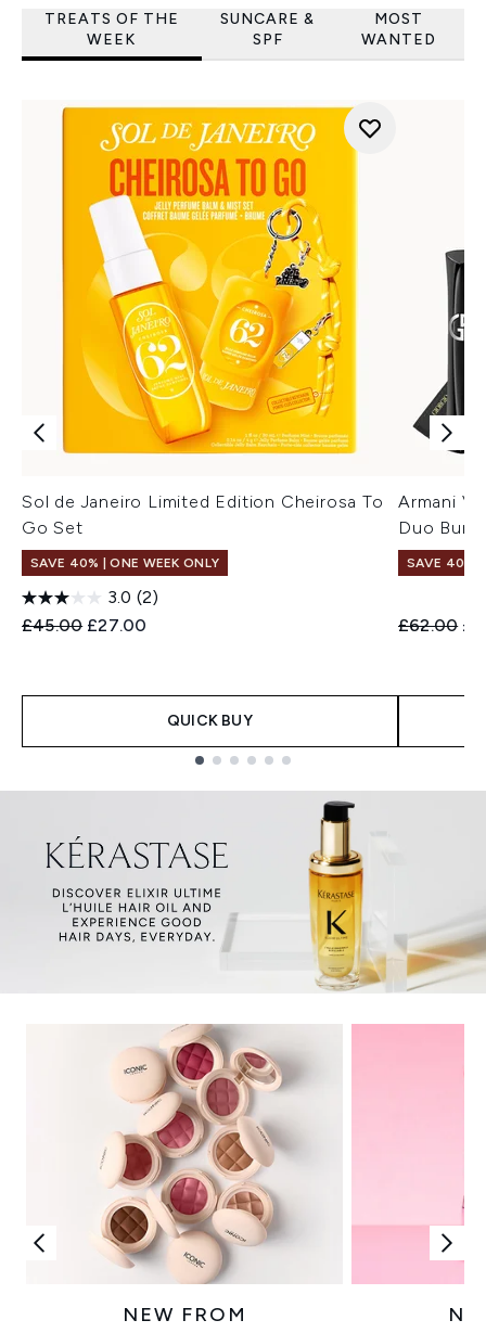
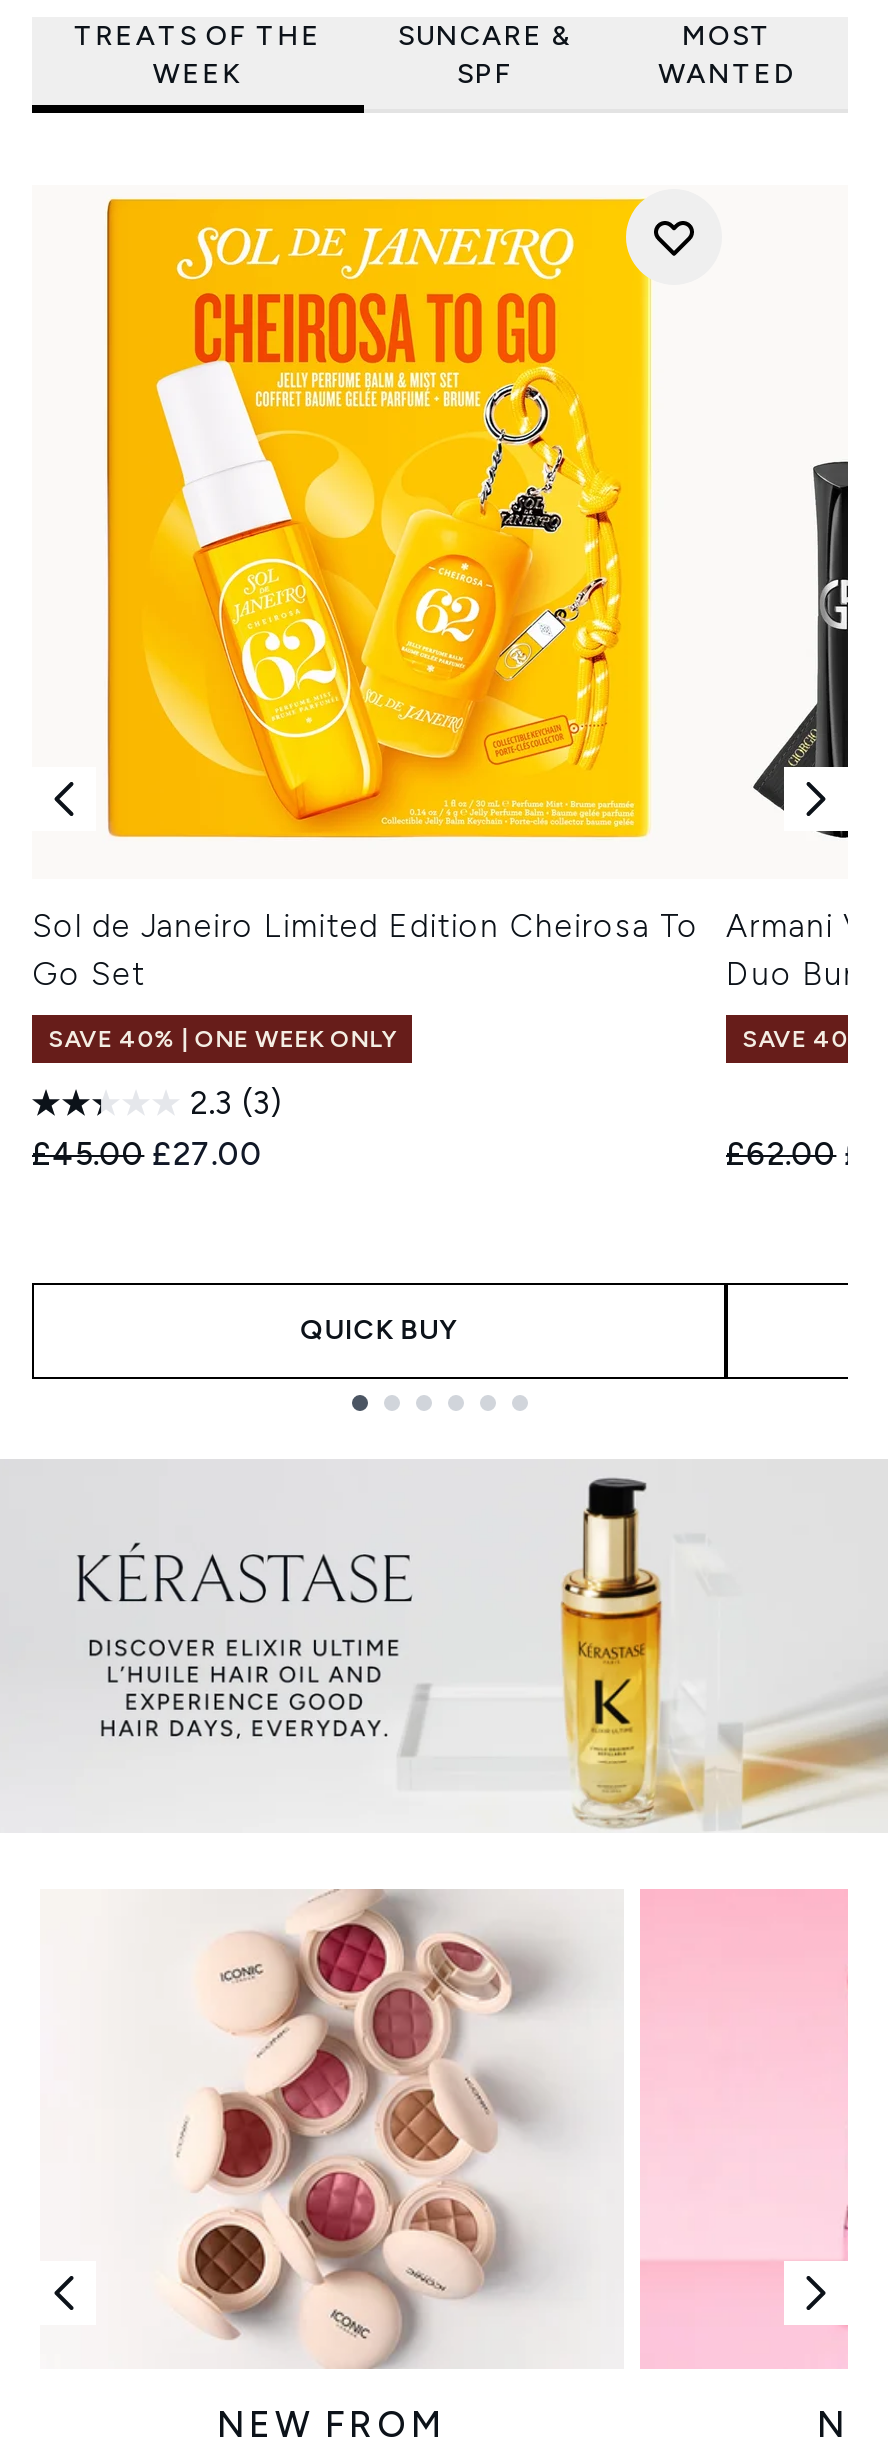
- 3.0 (2)
+ 2.3 (3)
